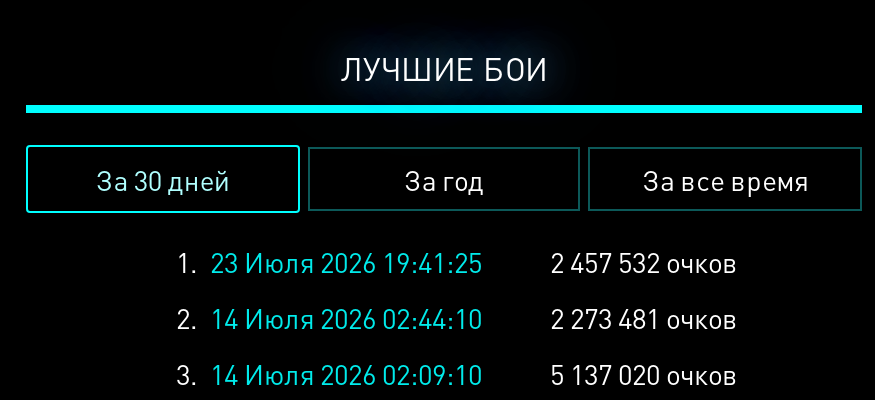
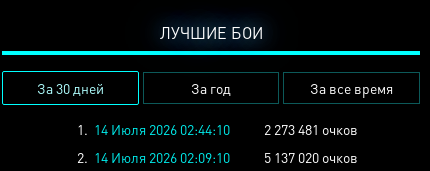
- 1. 23 Июля 2026 19:41:25
- 2 457 532 очков
- 2. 14 Июля 2026 02:44:10
+ 1. 14 Июля 2026 02:44:10

- 3. 14 Июля 2026 02:09:10 5 137 020 очков
+ 2. 14 Июля 2026 02:09:10 5 137 020 очков
